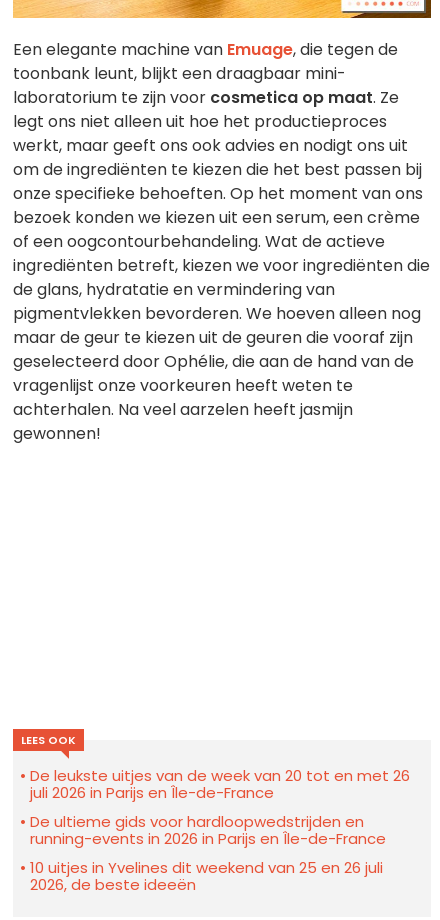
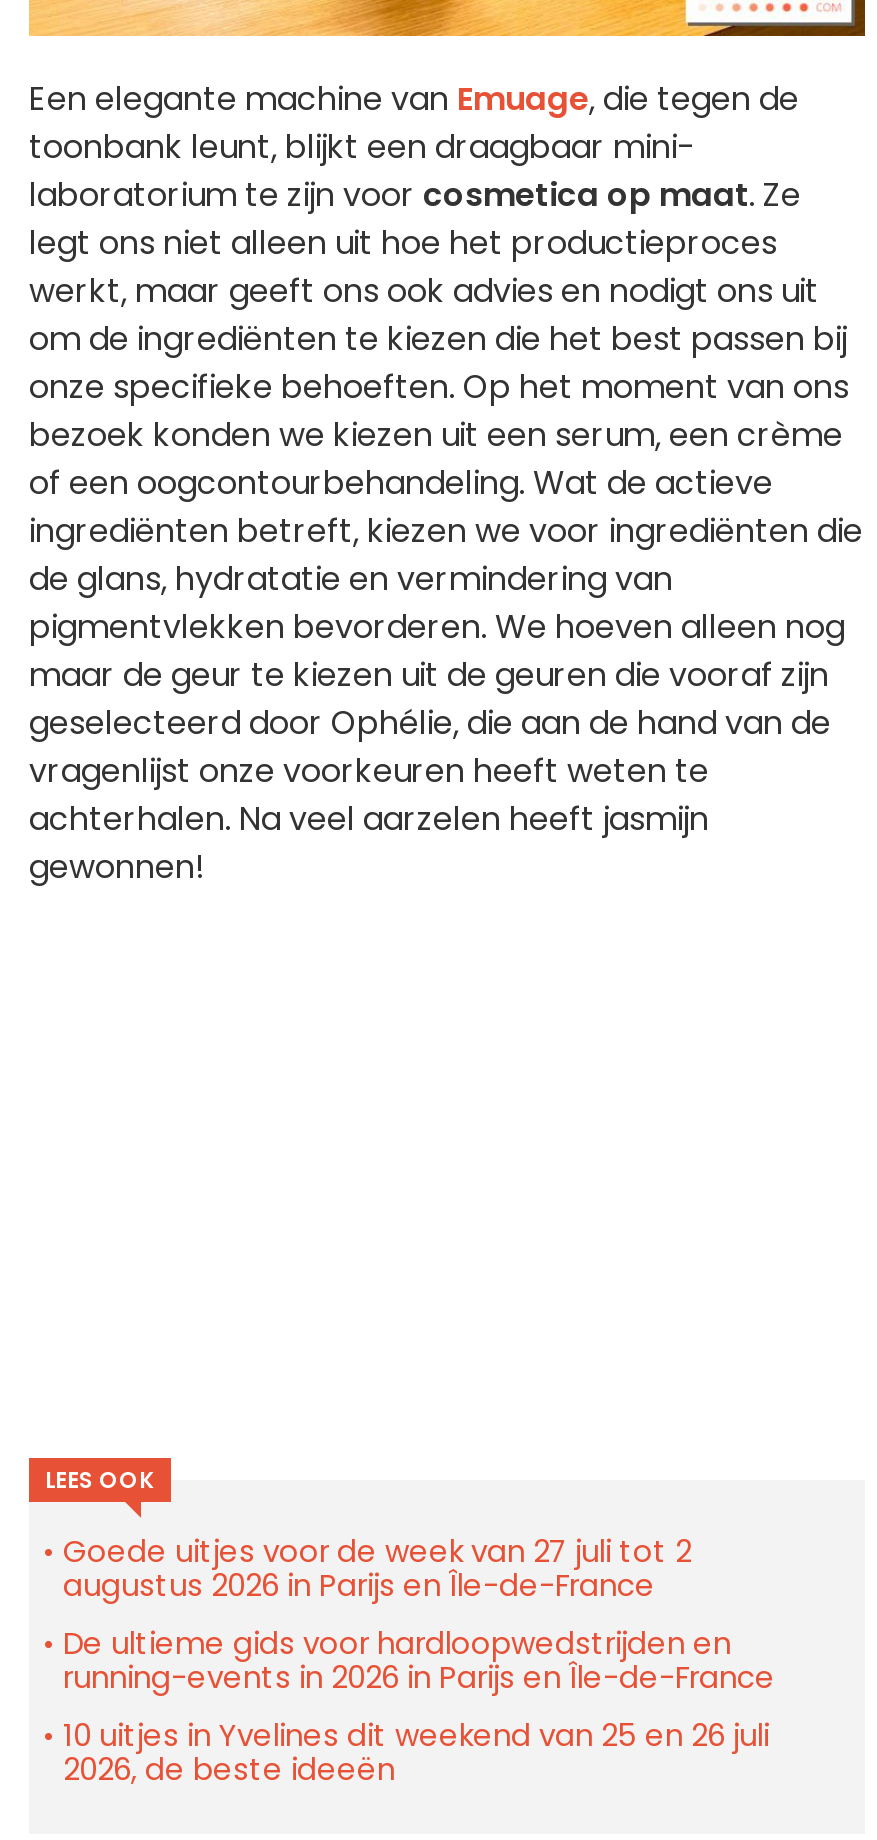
- De leukste uitjes van de week van 20 tot en met 26
- juli 2026 in Parijs en Île-de-France
+ Goede uitjes voor de week van 27 juli tot 2
+ augustus 2026 in Parijs en Île-de-France
